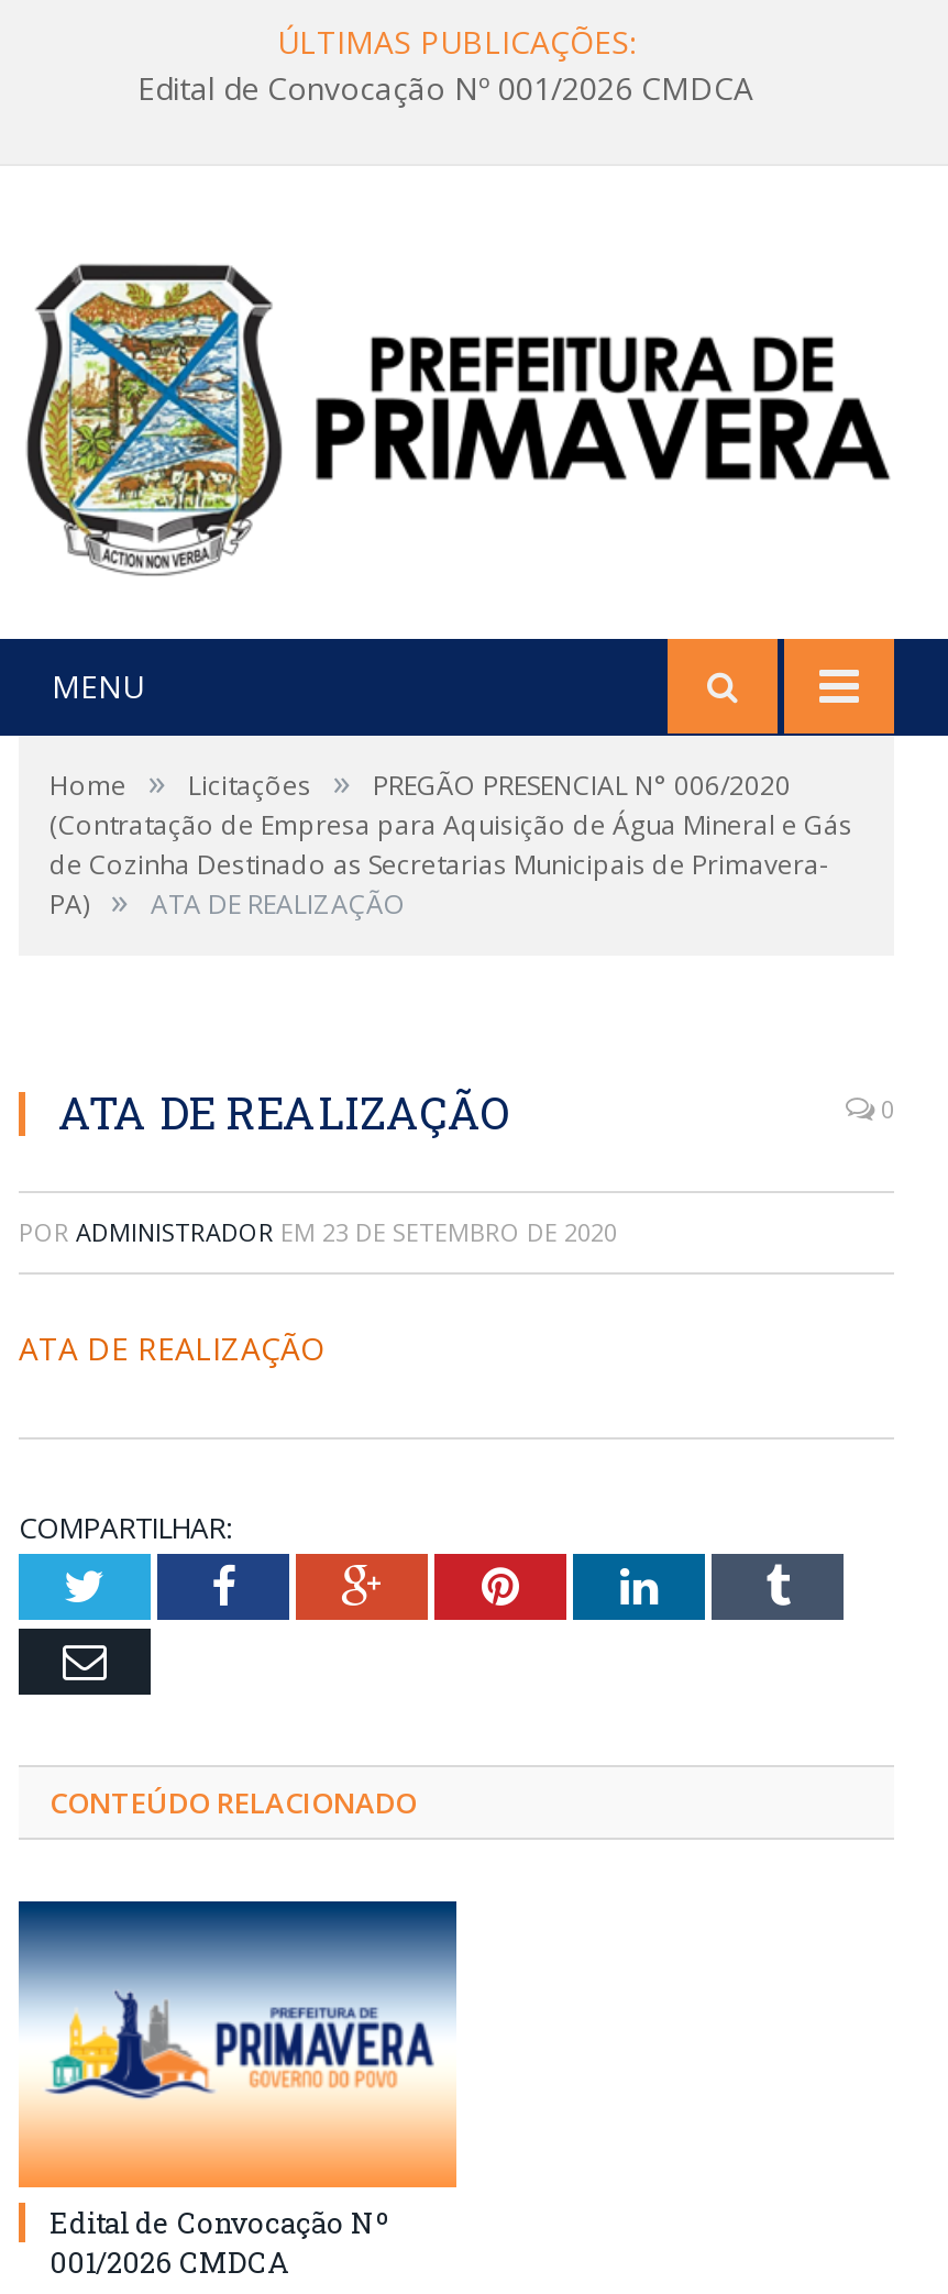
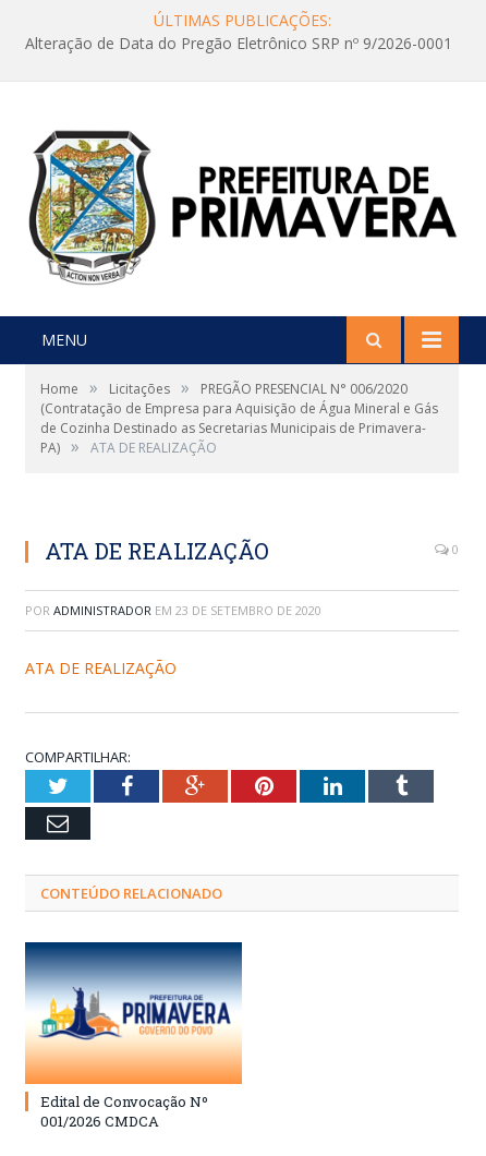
- Edital de Convocação Nº 001/2026 CMDCA
+ Alteração de Data do Pregão Eletrônico SRP nº 9/2026-0001
